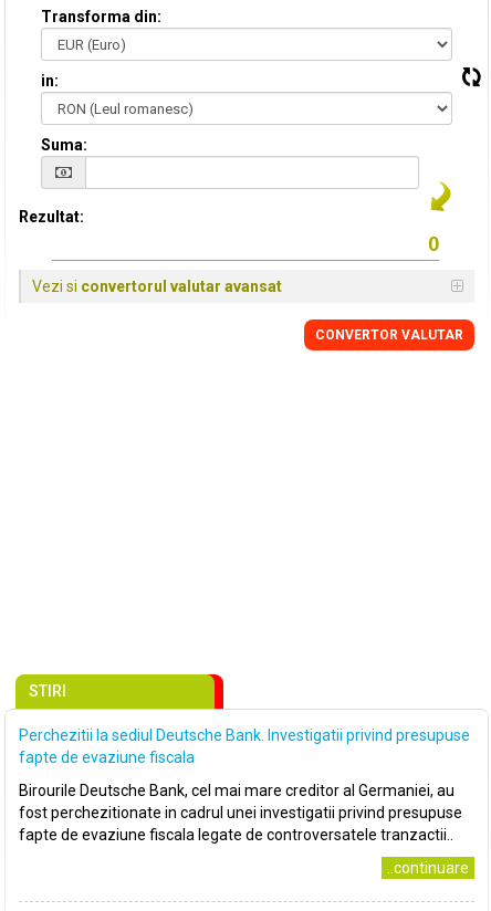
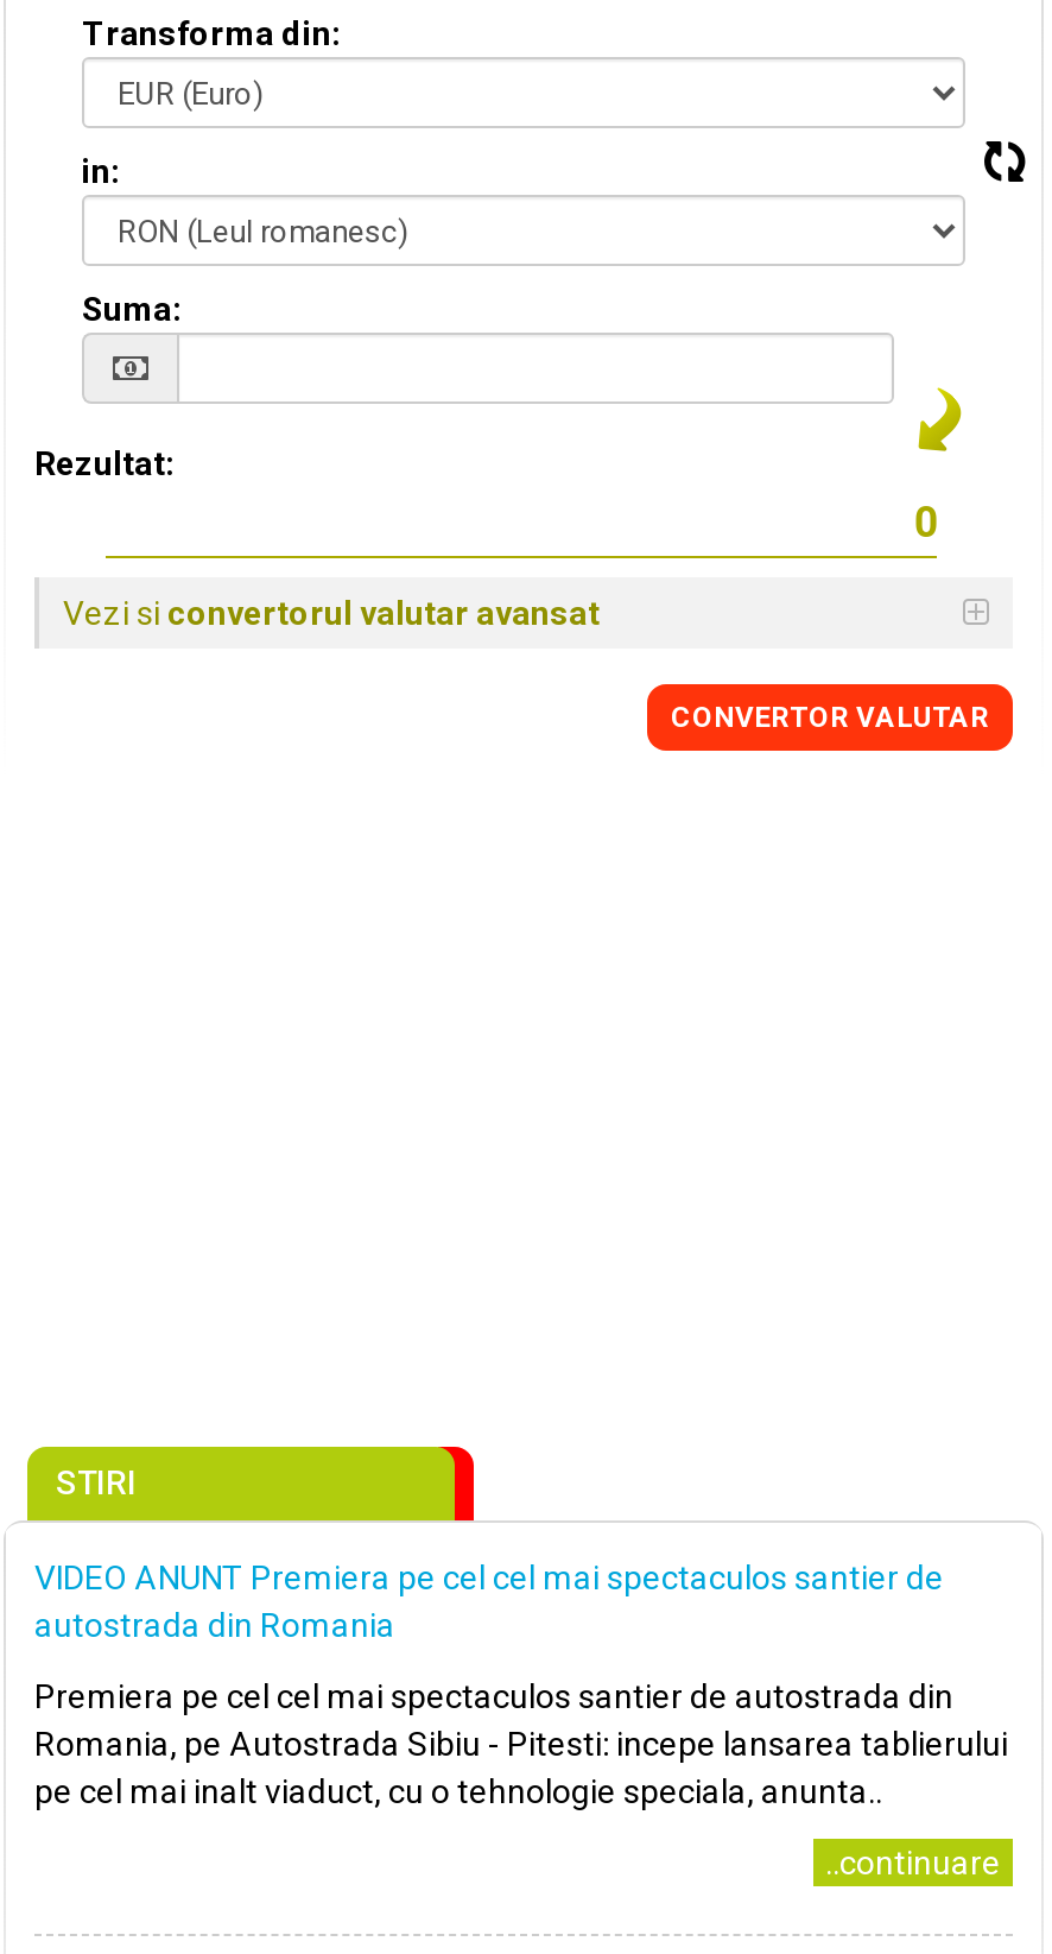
- Perchezitii la sediul Deutsche Bank. Investigatii privind presupuse
- fapte de evaziune fiscala
+ VIDEO ANUNT Premiera pe cel cel mai spectaculos santier de
+ autostrada din Romania

- Birourile Deutsche Bank, cel mai mare creditor al Germaniei, au
- fost perchezitionate in cadrul unei investigatii privind presupuse
- fapte de evaziune fiscala legate de controversatele tranzactii..
+ Premiera pe cel cel mai spectaculos santier de autostrada din
+ Romania, pe Autostrada Sibiu - Pitesti: incepe lansarea tablierului
+ pe cel mai inalt viaduct, cu o tehnologie speciala, anunta..
